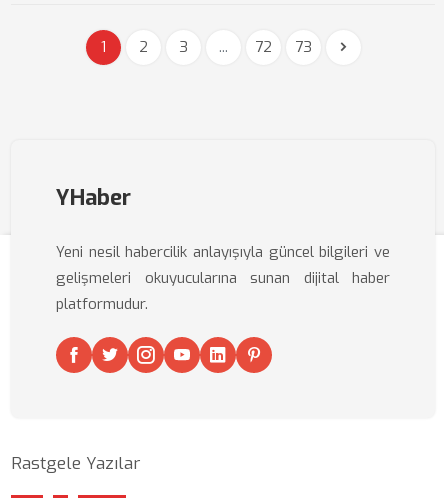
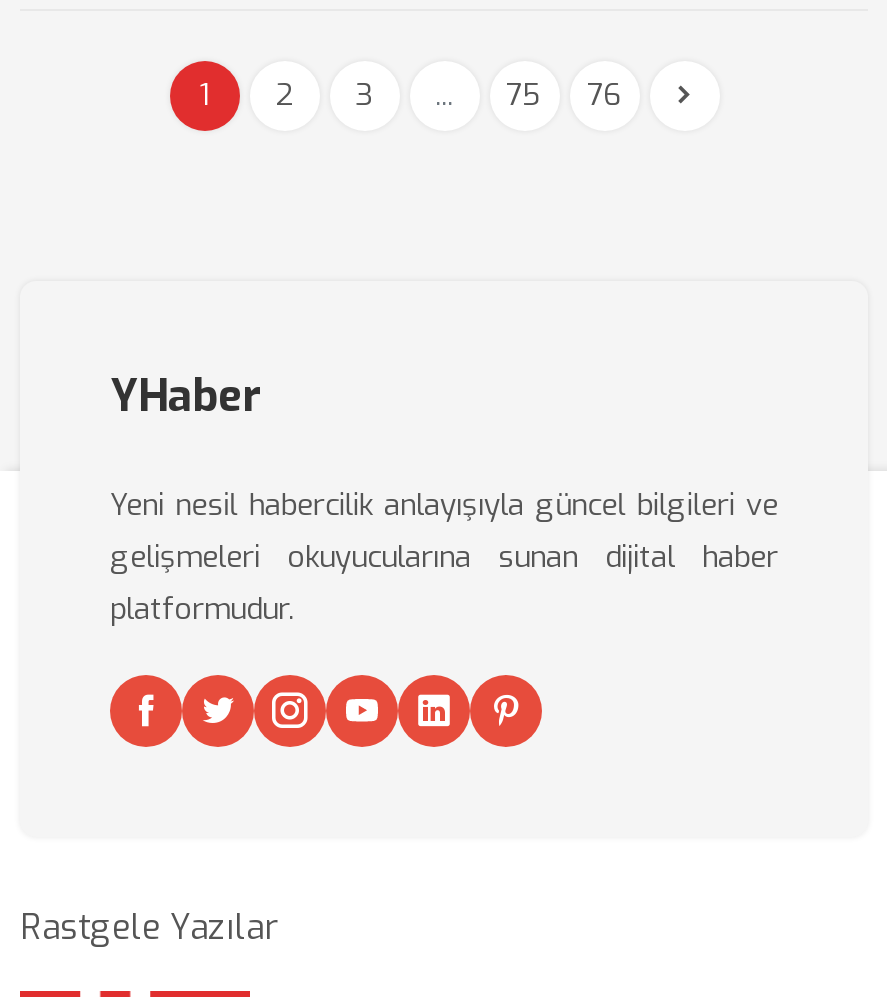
- 72
+ 75

- 73
+ 76
